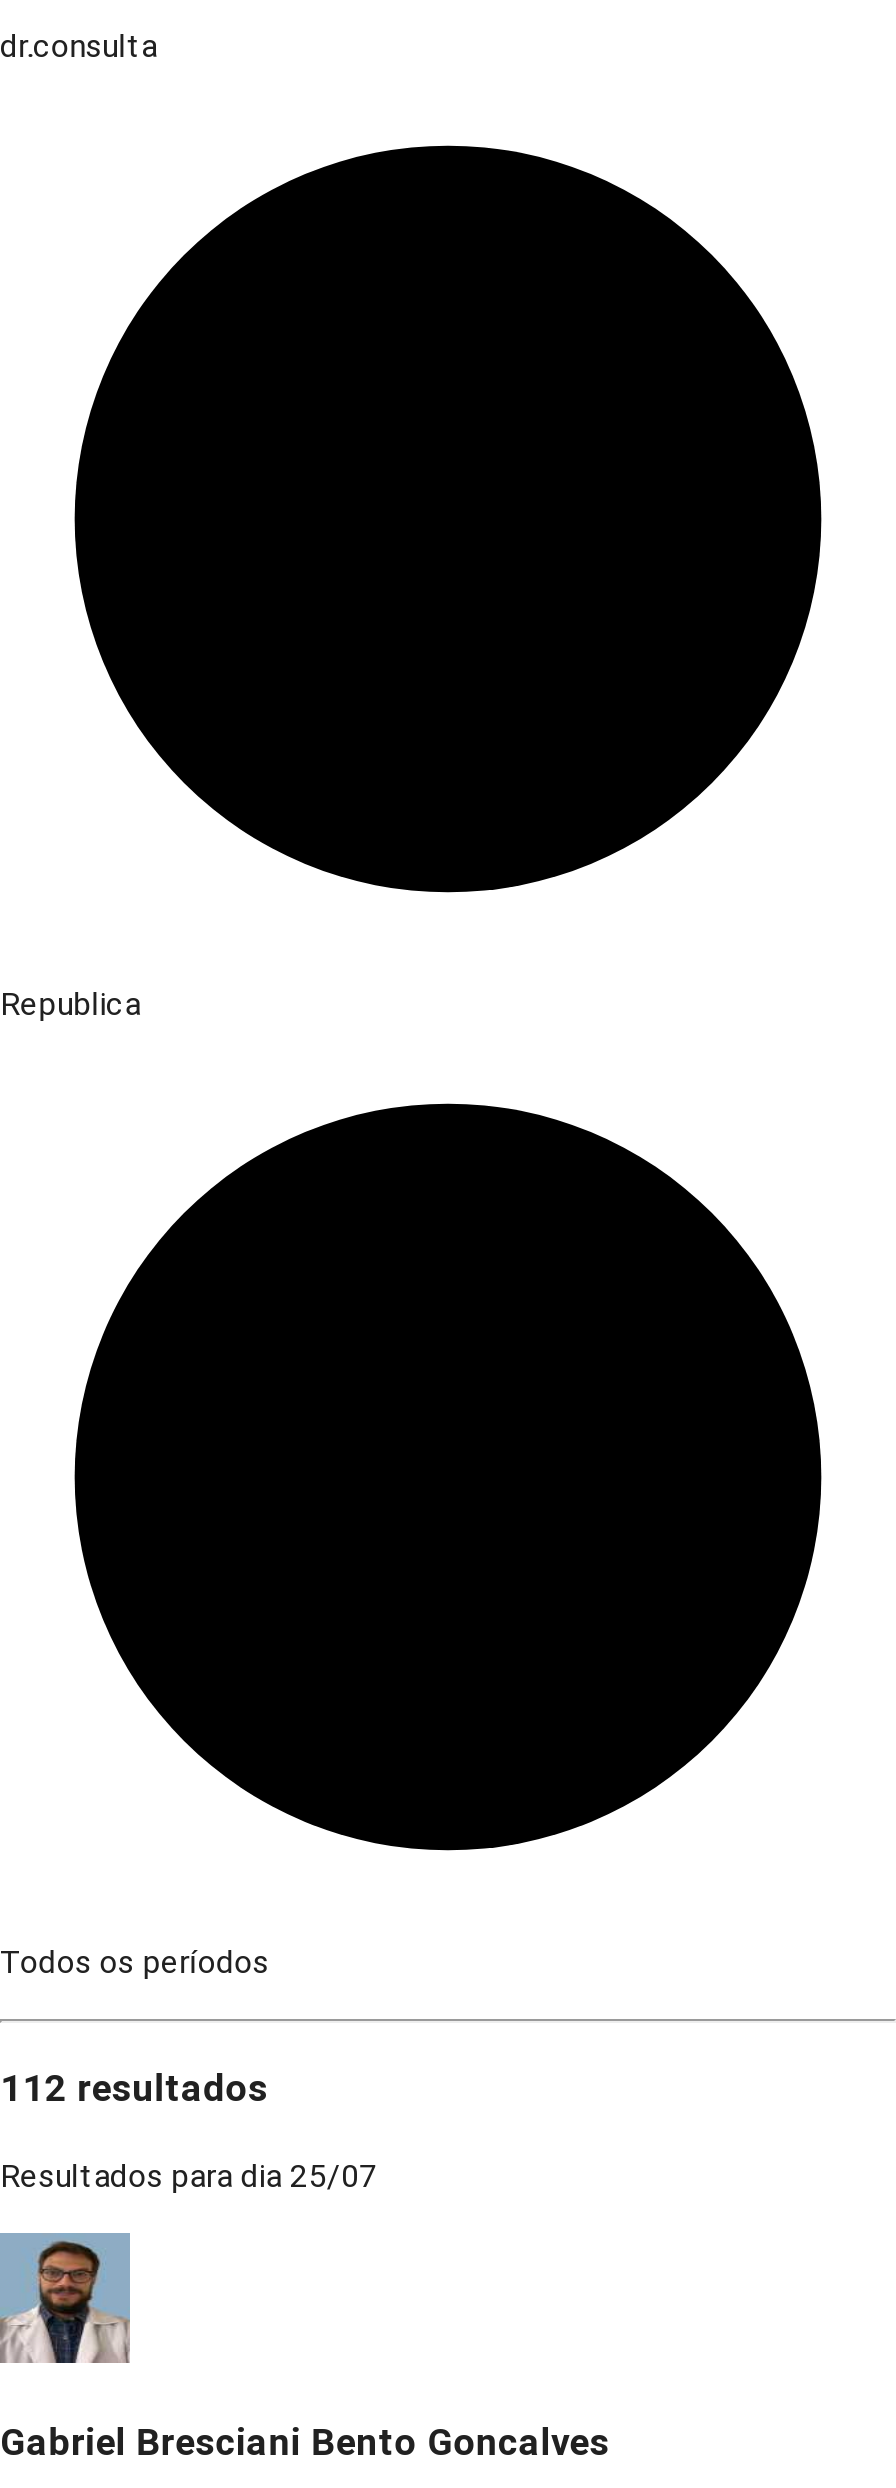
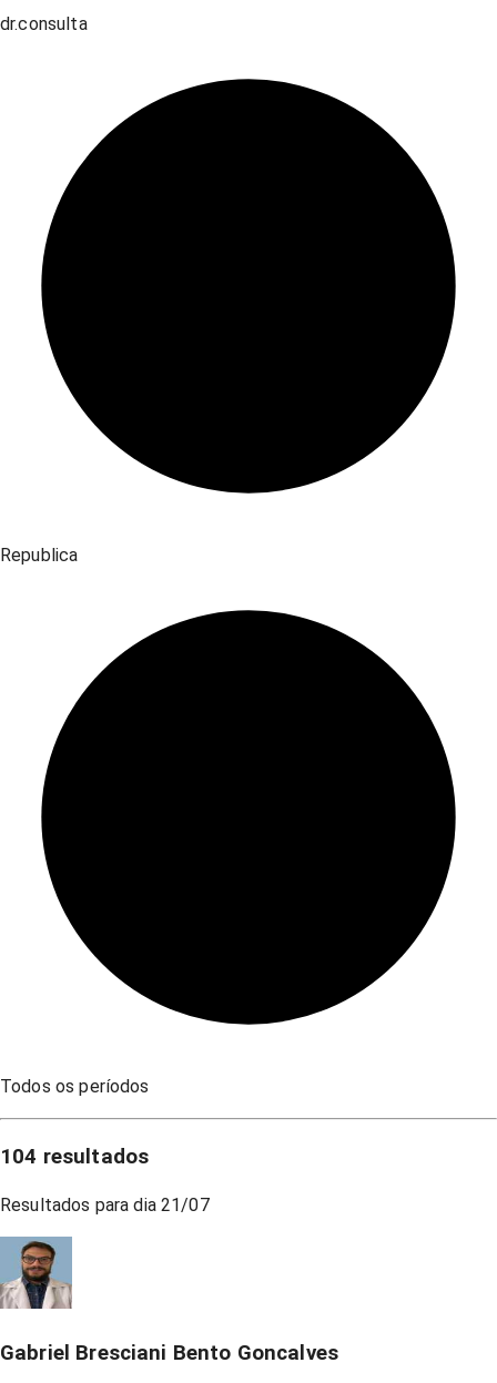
- 112 resultados
+ 104 resultados

- Resultados para dia 25/07
+ Resultados para dia 21/07
